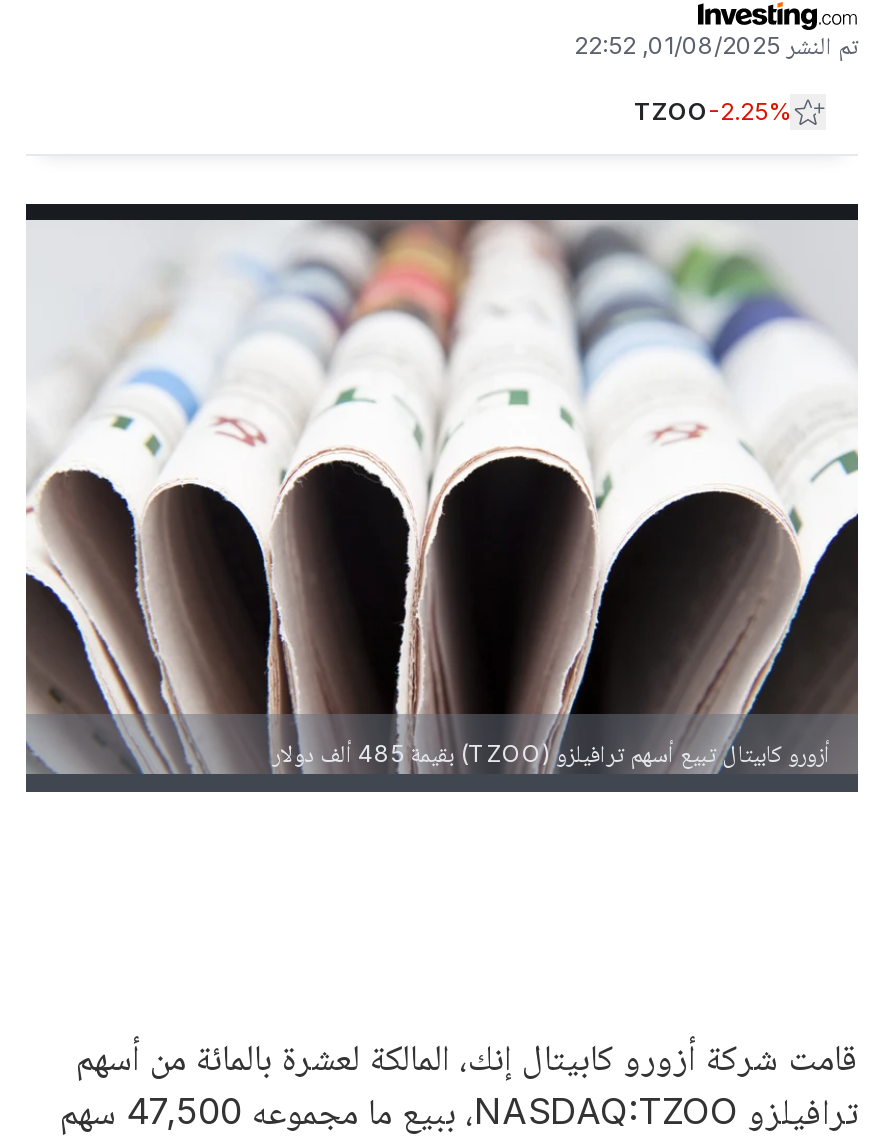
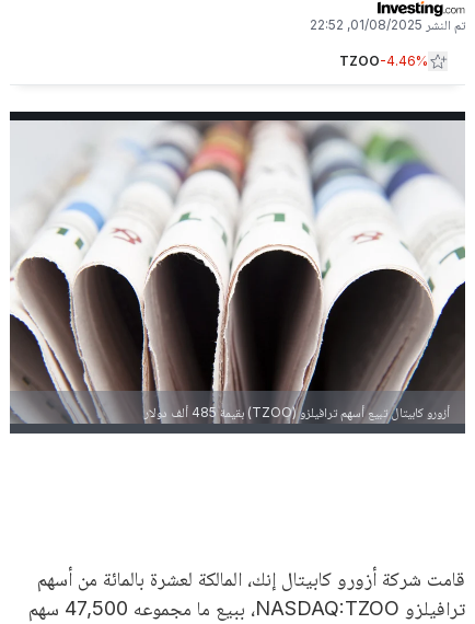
- TZOO-2.25%
+ TZOO-4.46%
